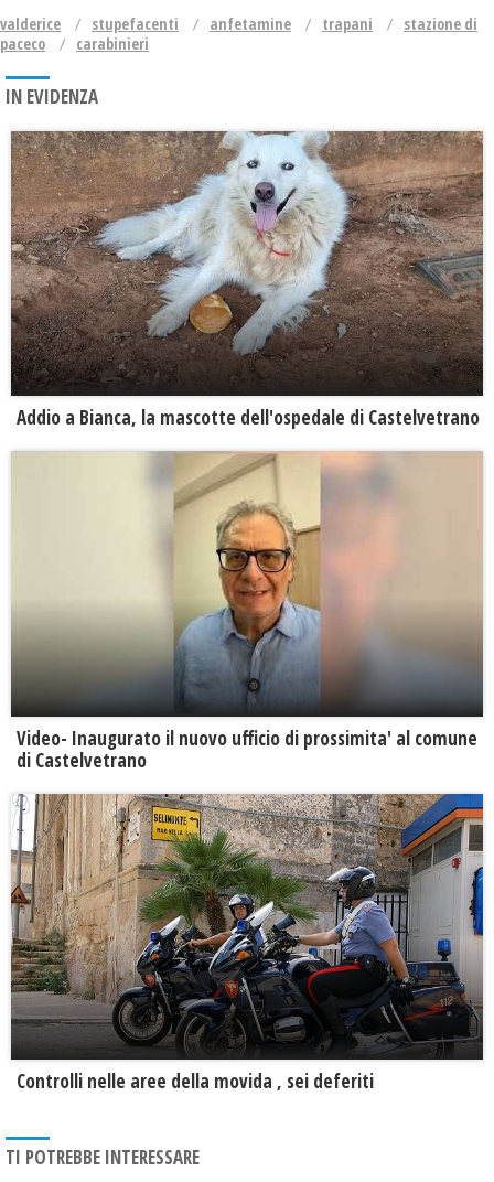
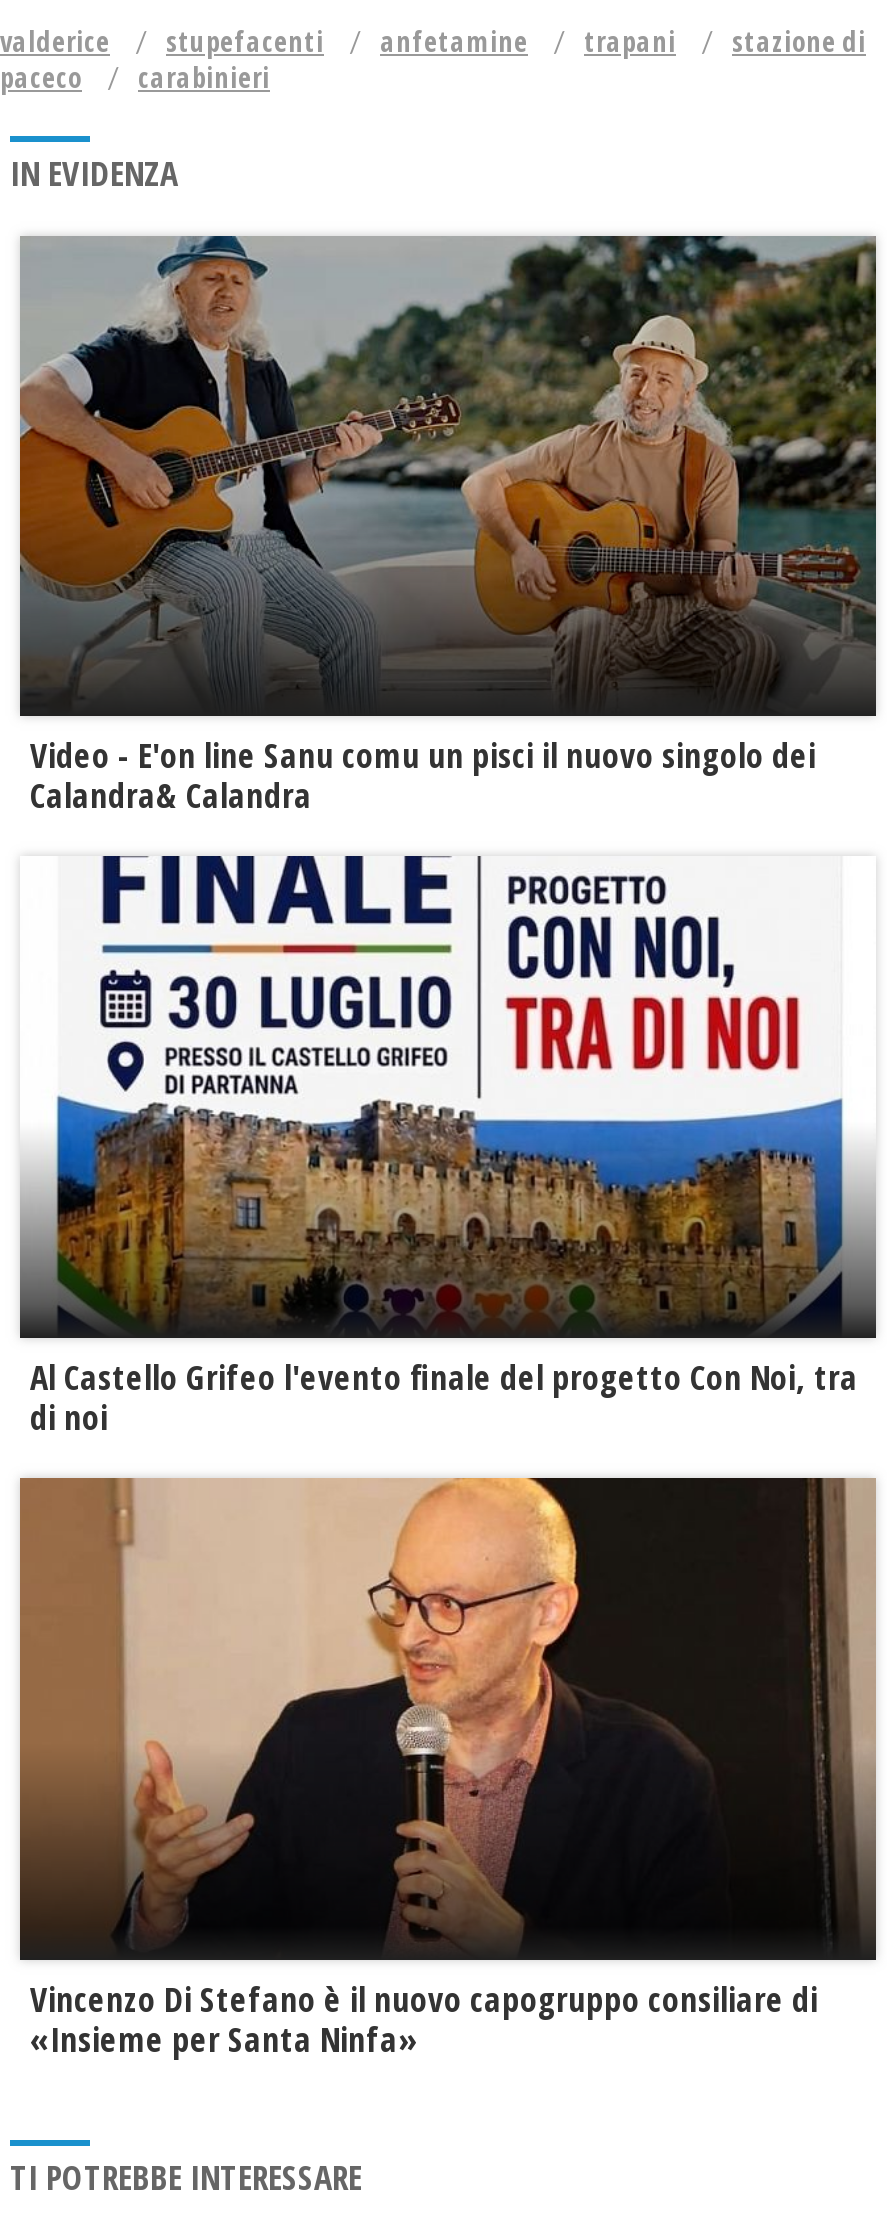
- [image]
- Addio a Bianca, la mascotte dell'ospedale di Castelvetrano
+ [image]
+ Video - E'on line Sanu comu un pisci il nuovo singolo dei
+ Calandra& Calandra

- [image]
- Video- Inaugurato il nuovo ufficio di prossimita' al comune
- di Castelvetrano
+ [image]
+ Al Castello Grifeo l'evento finale del progetto Con Noi, tra
+ di noi

- [image]
- Controlli nelle aree della movida , sei deferiti
+ [image]
+ Vincenzo Di Stefano è il nuovo capogruppo consiliare di
+ «Insieme per Santa Ninfa»
